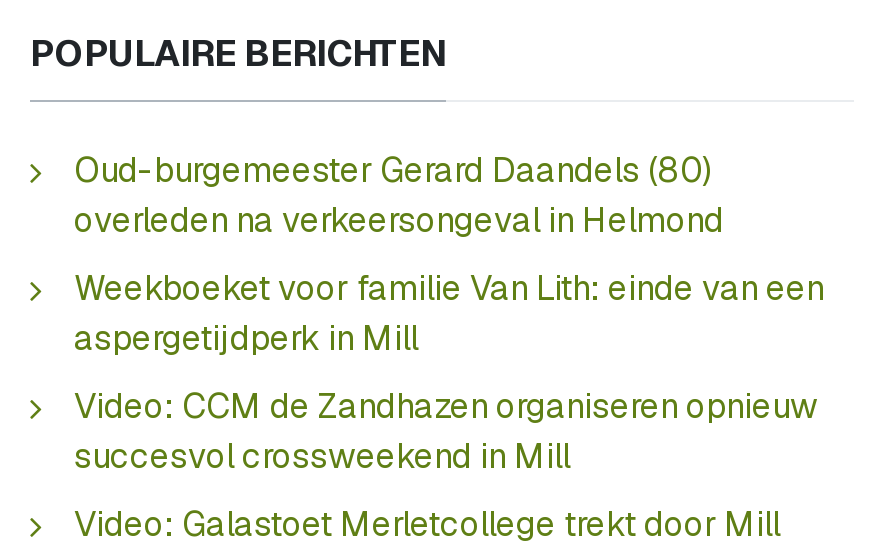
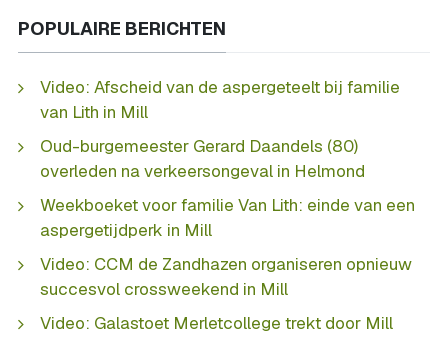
+ Video: Afscheid van de aspergeteelt bij familie
+ van Lith in Mill
